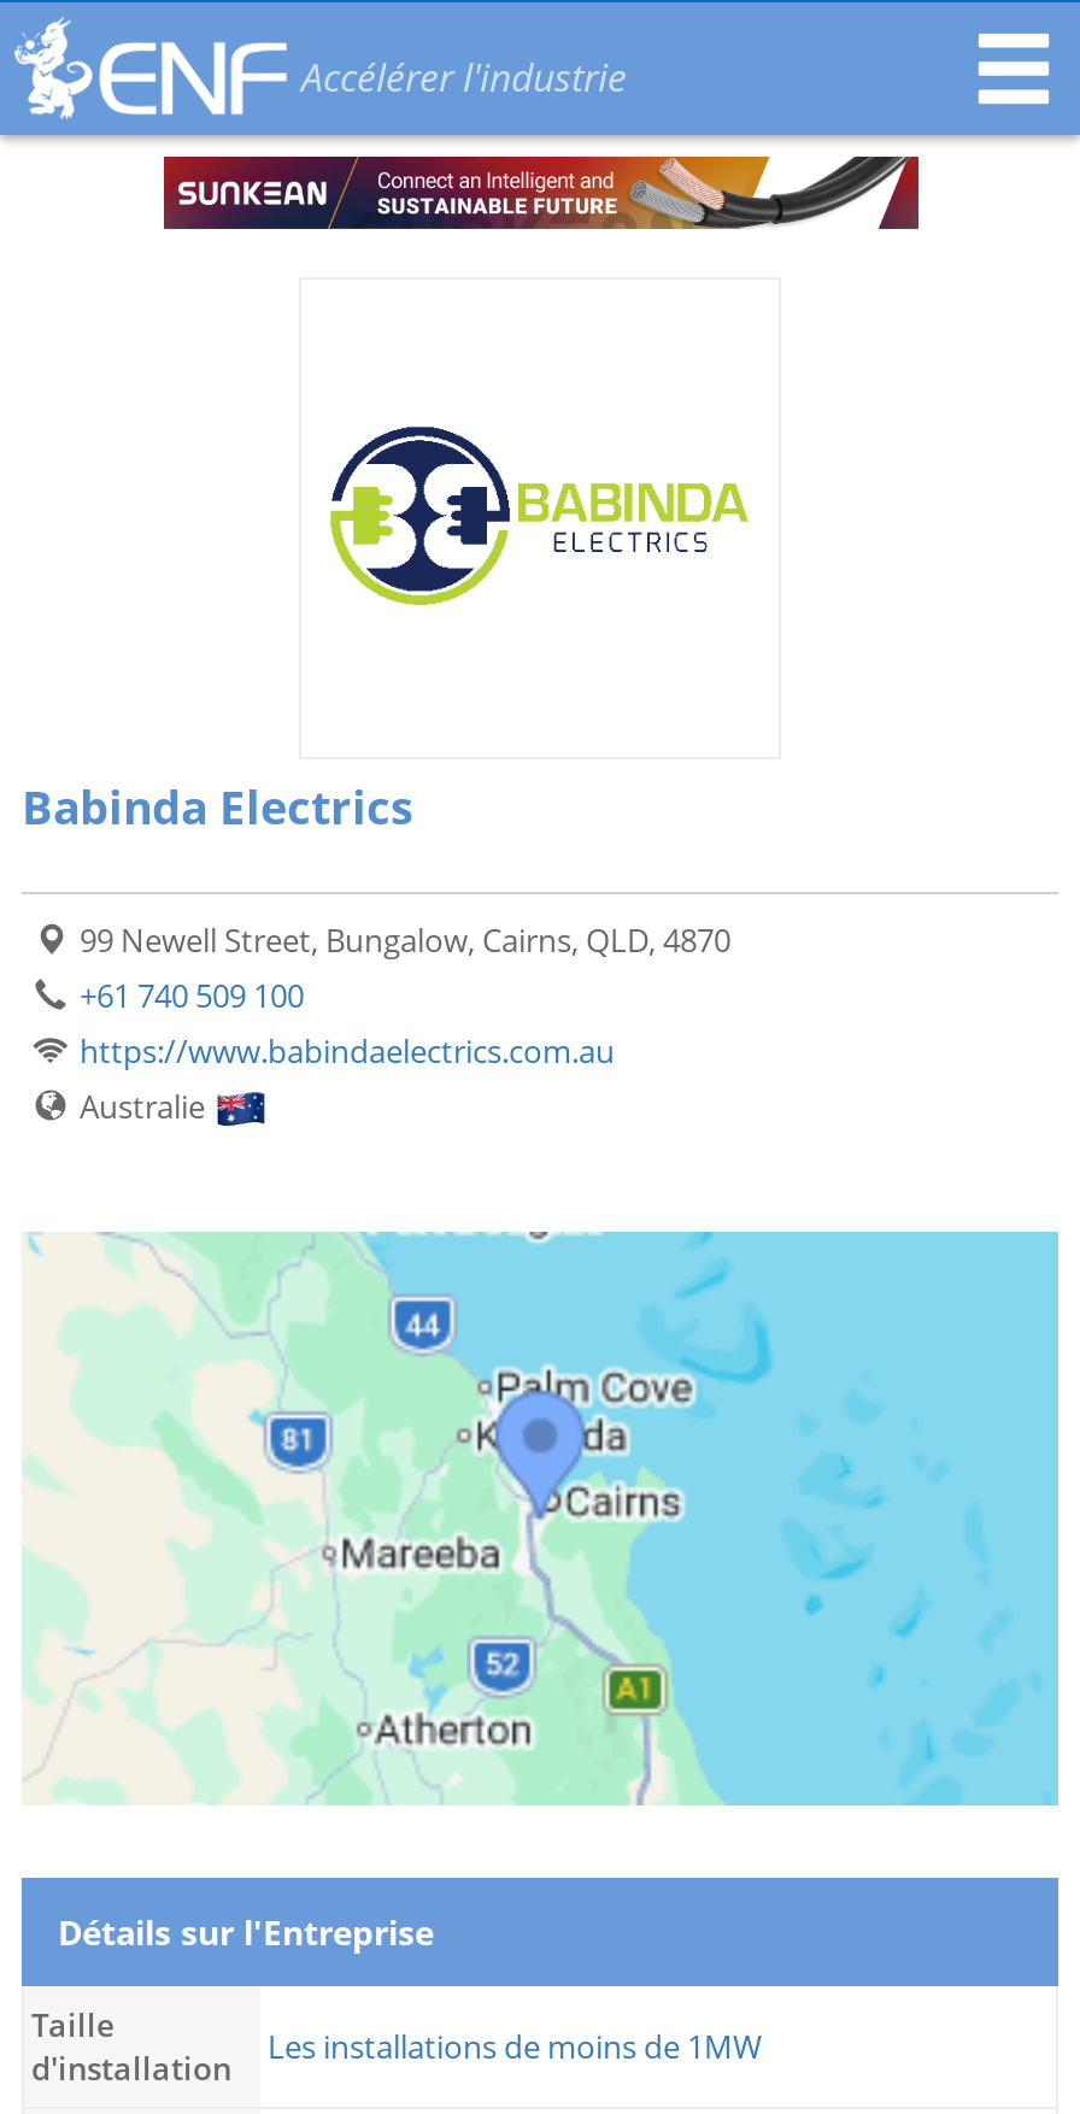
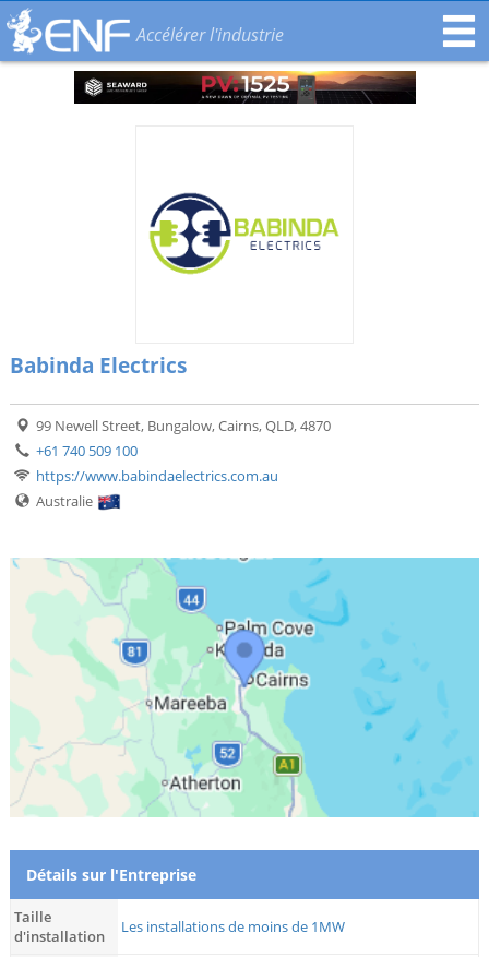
- [image]
+ [image]
